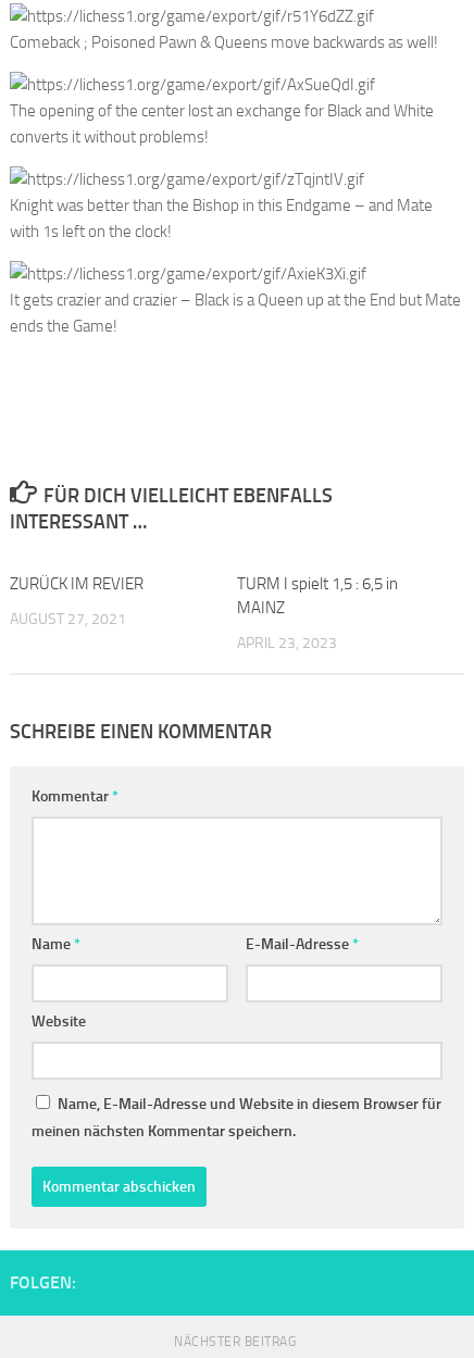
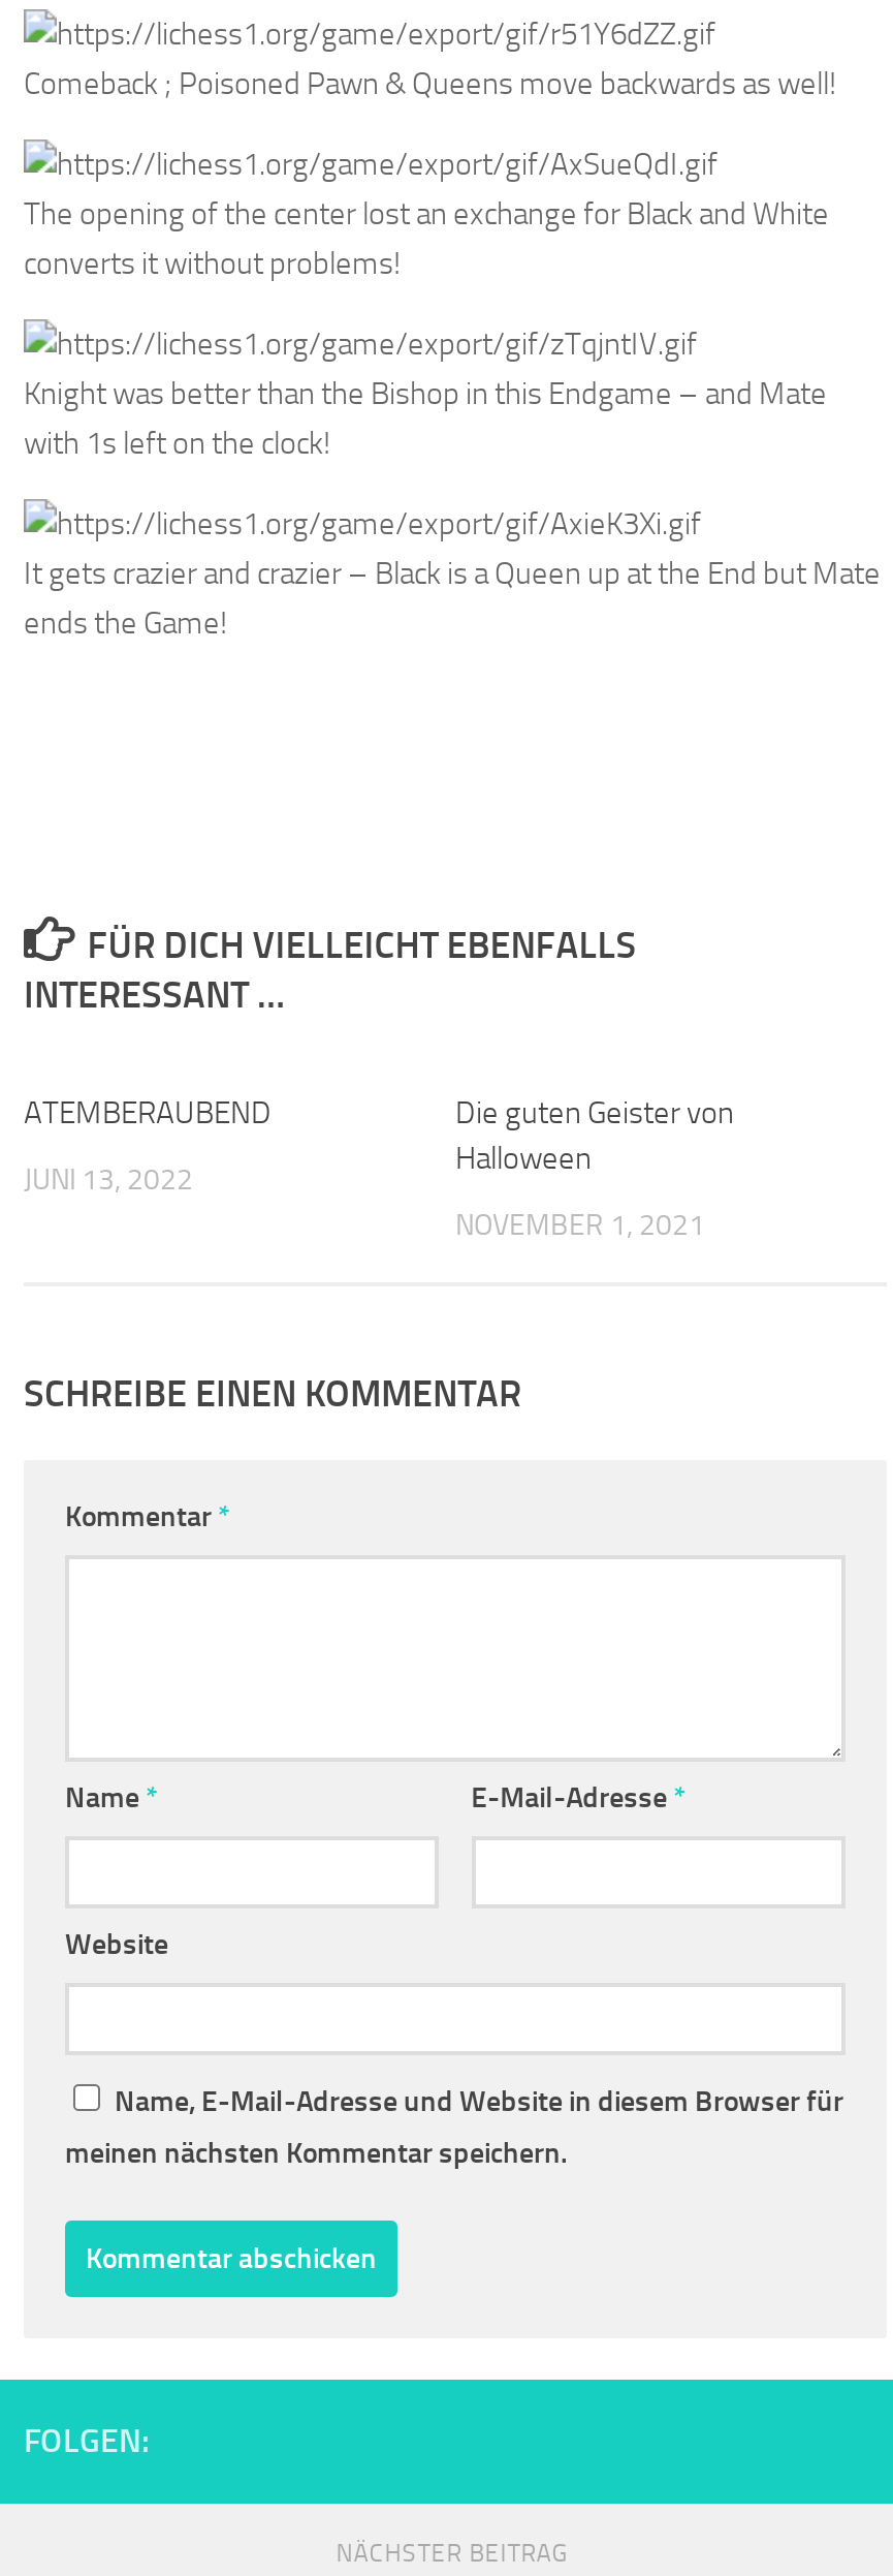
- ZURÜCK IM REVIER
+ ATEMBERAUBEND

- TURM I spielt 1,5 : 6,5 in
- MAINZ
+ Die guten Geister von
+ Halloween

- AUGUST 27, 2021
+ JUNI 13, 2022

- APRIL 23, 2023
+ NOVEMBER 1, 2021
